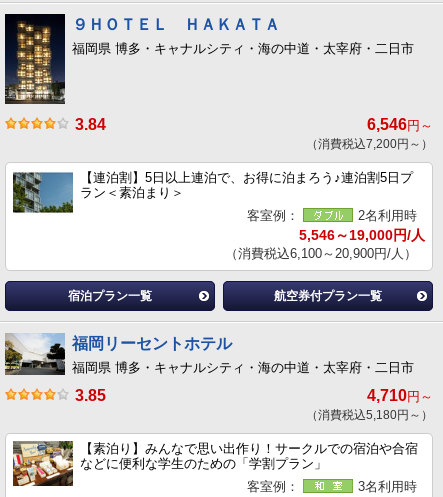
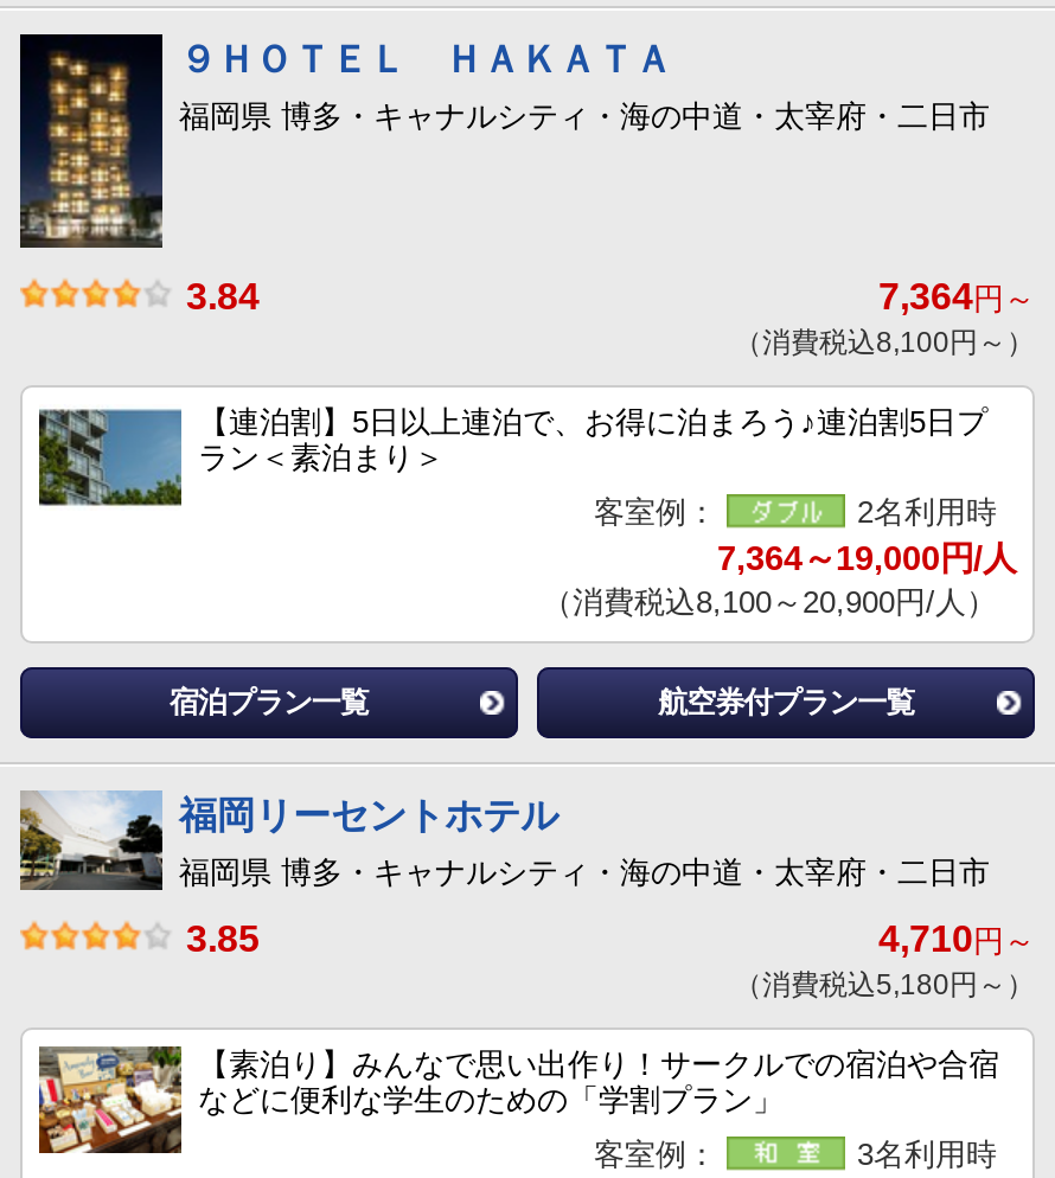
- 6,546円～
+ 7,364円～

- （消費税込7,200円～）
+ （消費税込8,100円～）

- 5,546～19,000円/人
+ 7,364～19,000円/人

- （消費税込6,100～20,900円/人）
+ （消費税込8,100～20,900円/人）
